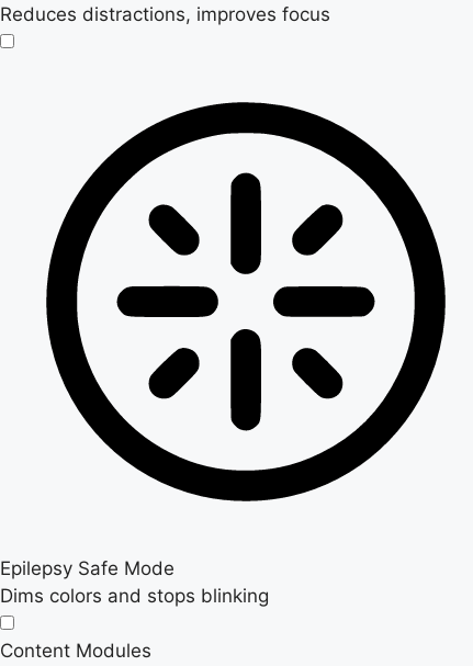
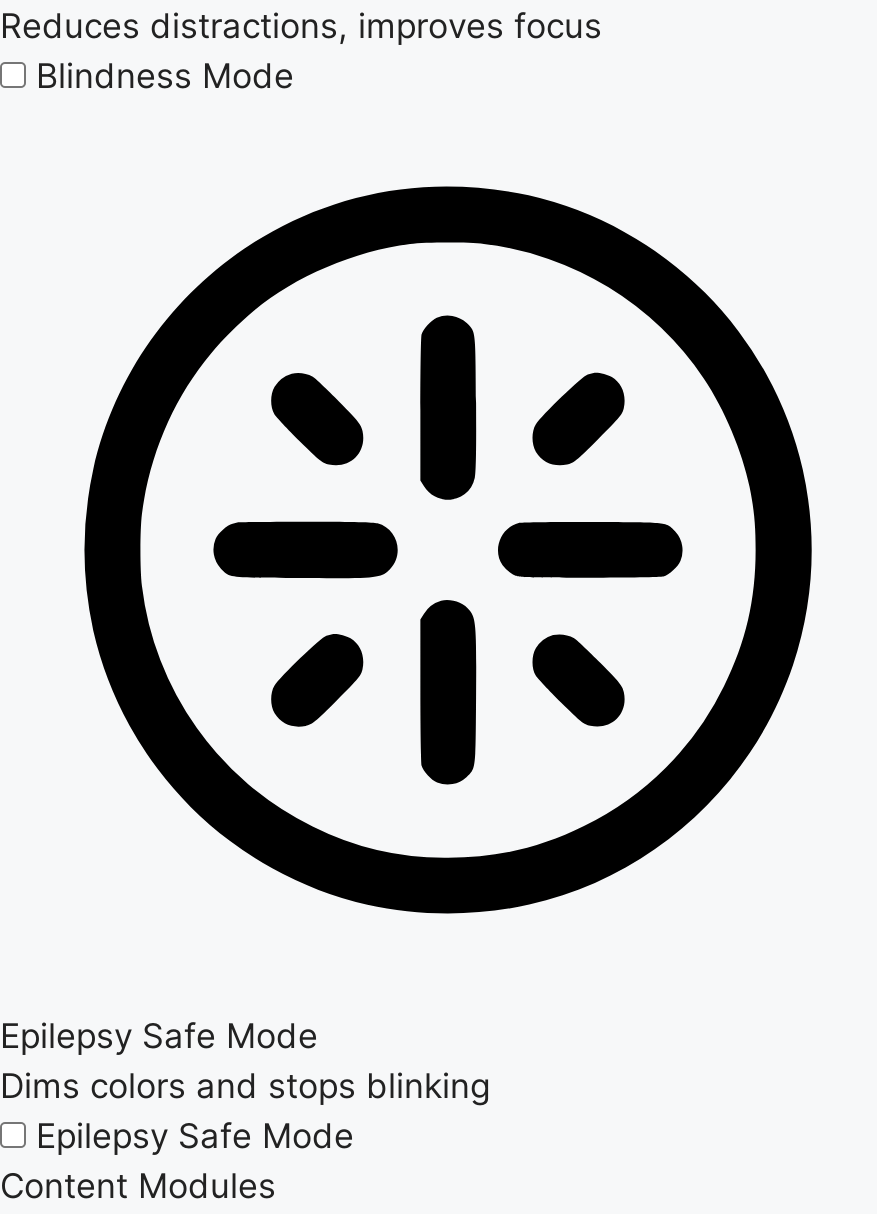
+ Blindness Mode

+ Epilepsy Safe Mode
